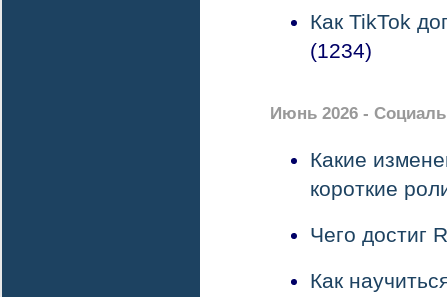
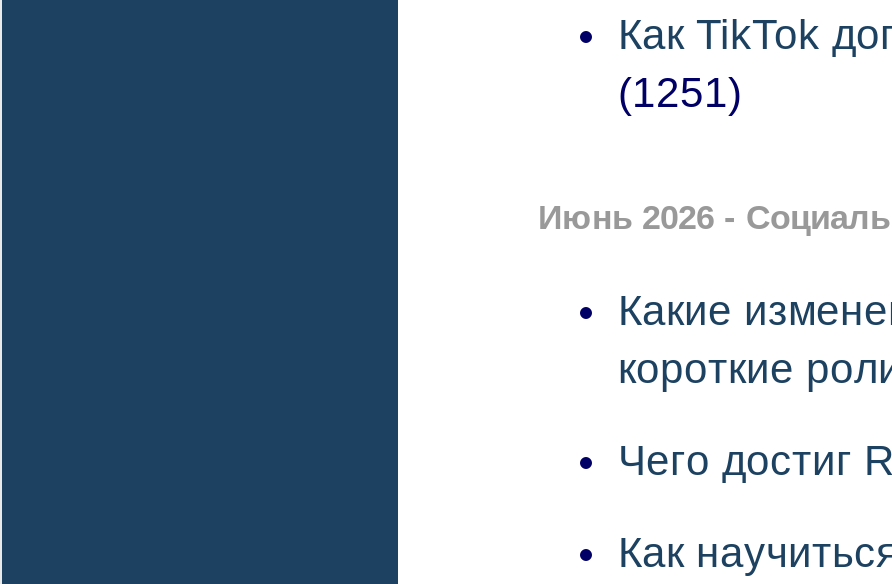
- (1234)
+ (1251)
